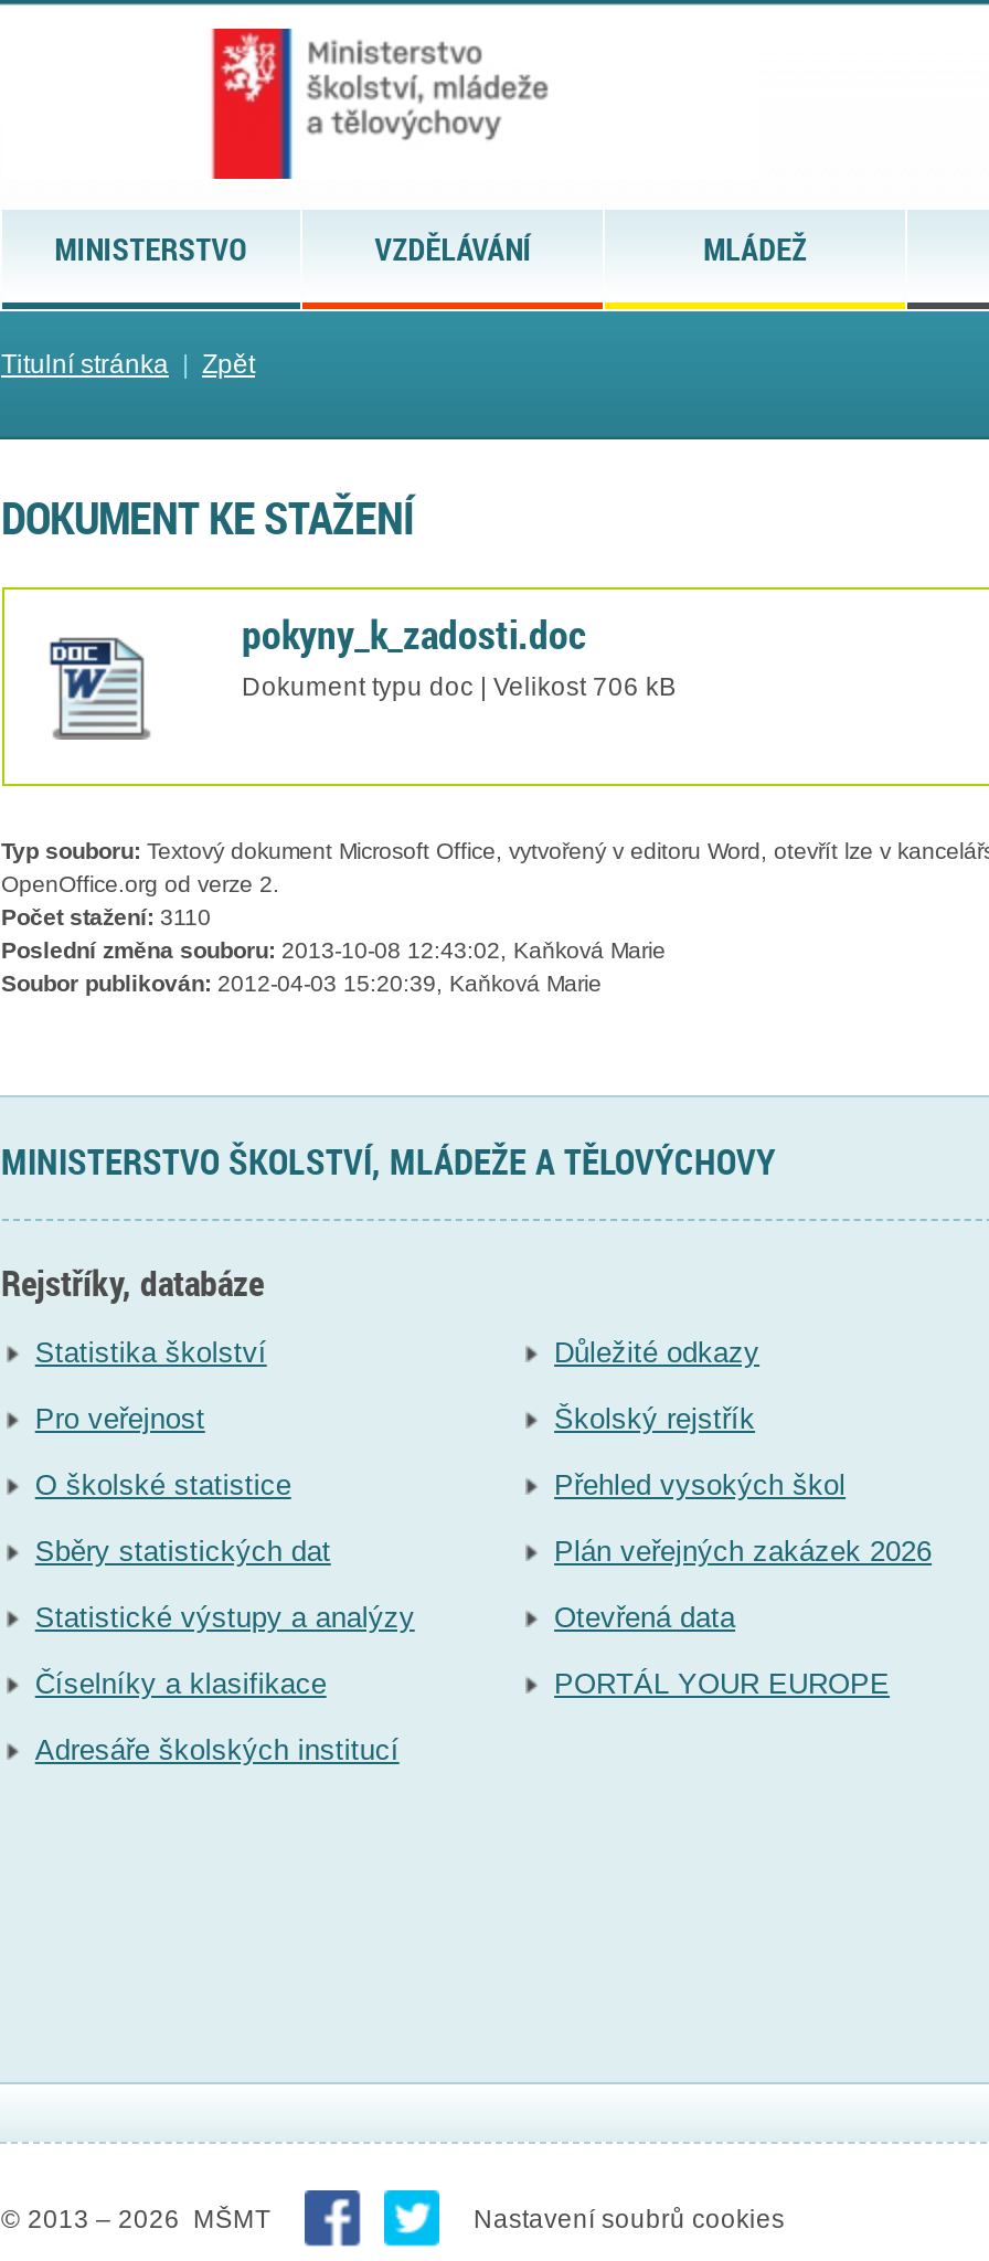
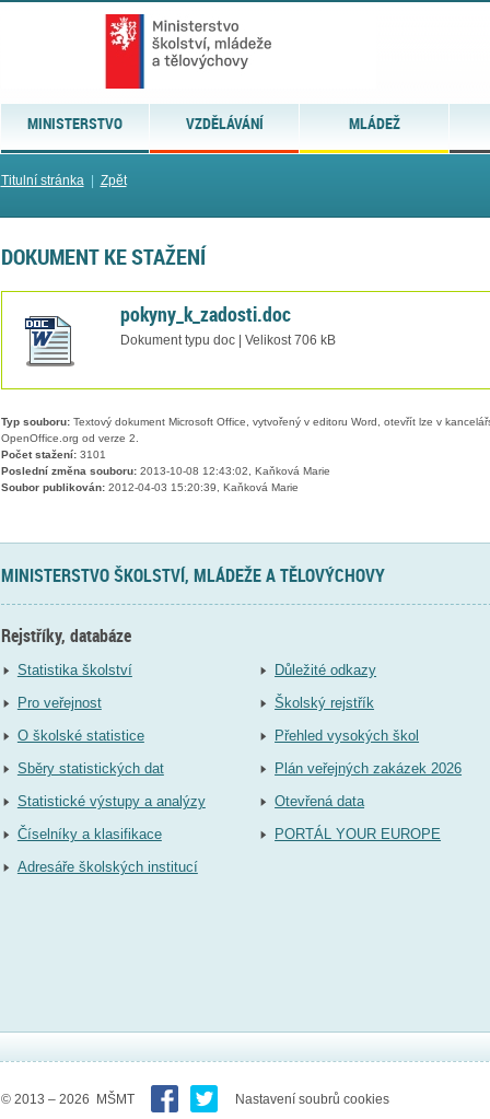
- Počet stažení: 3110
+ Počet stažení: 3101
